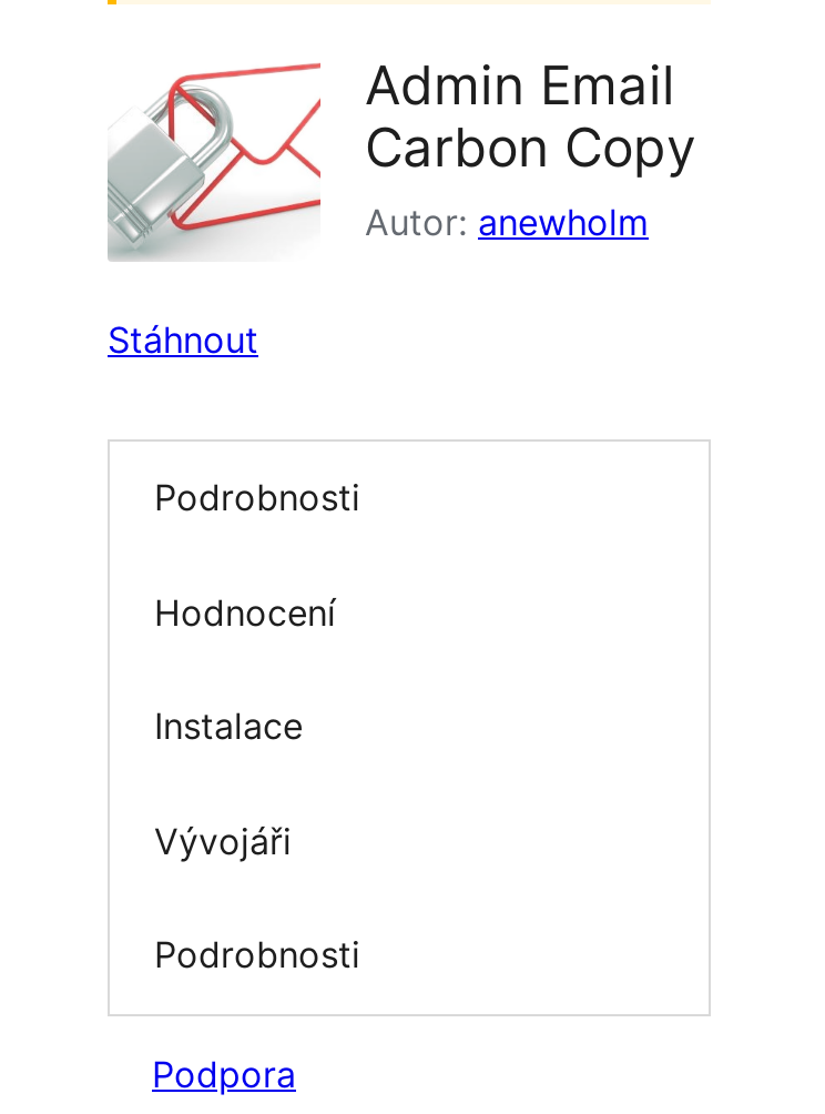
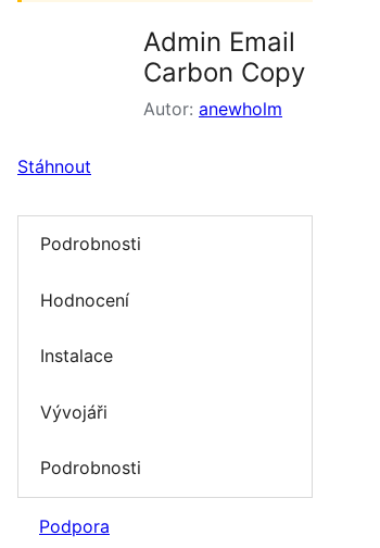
- [image]
